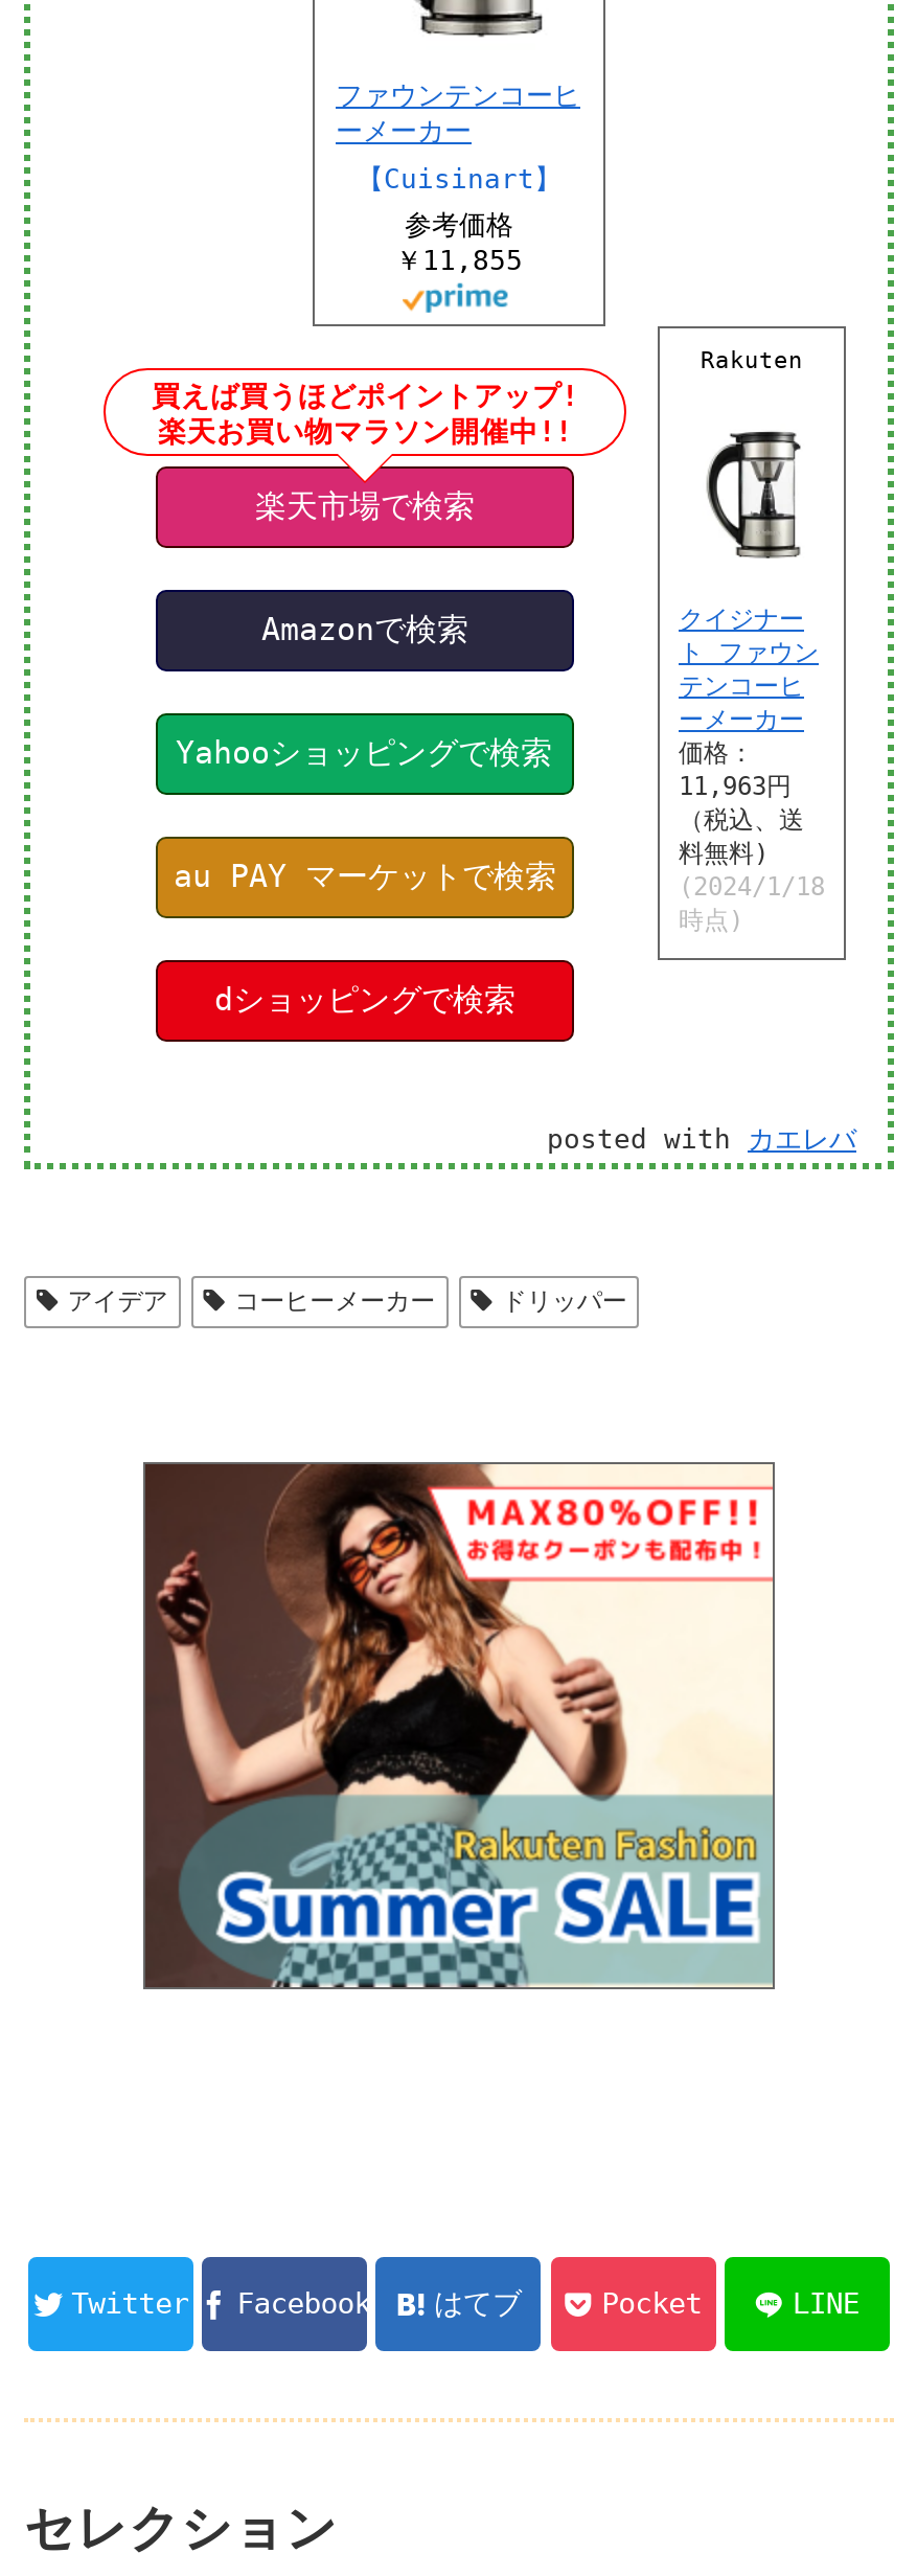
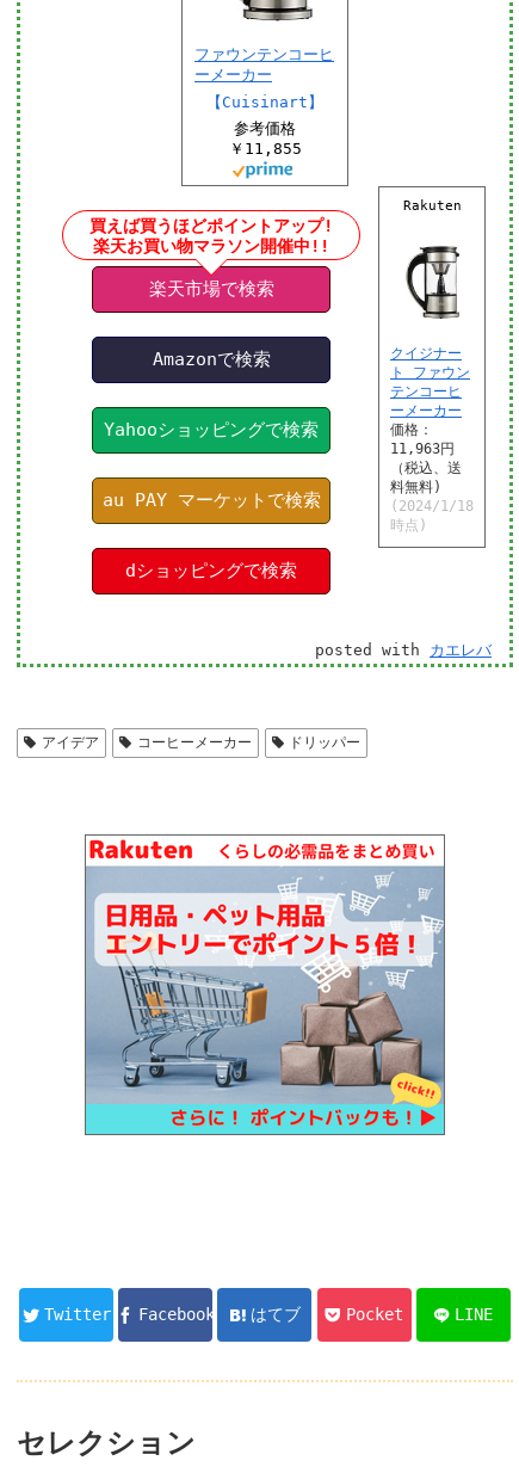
- [image]
+ [image]
